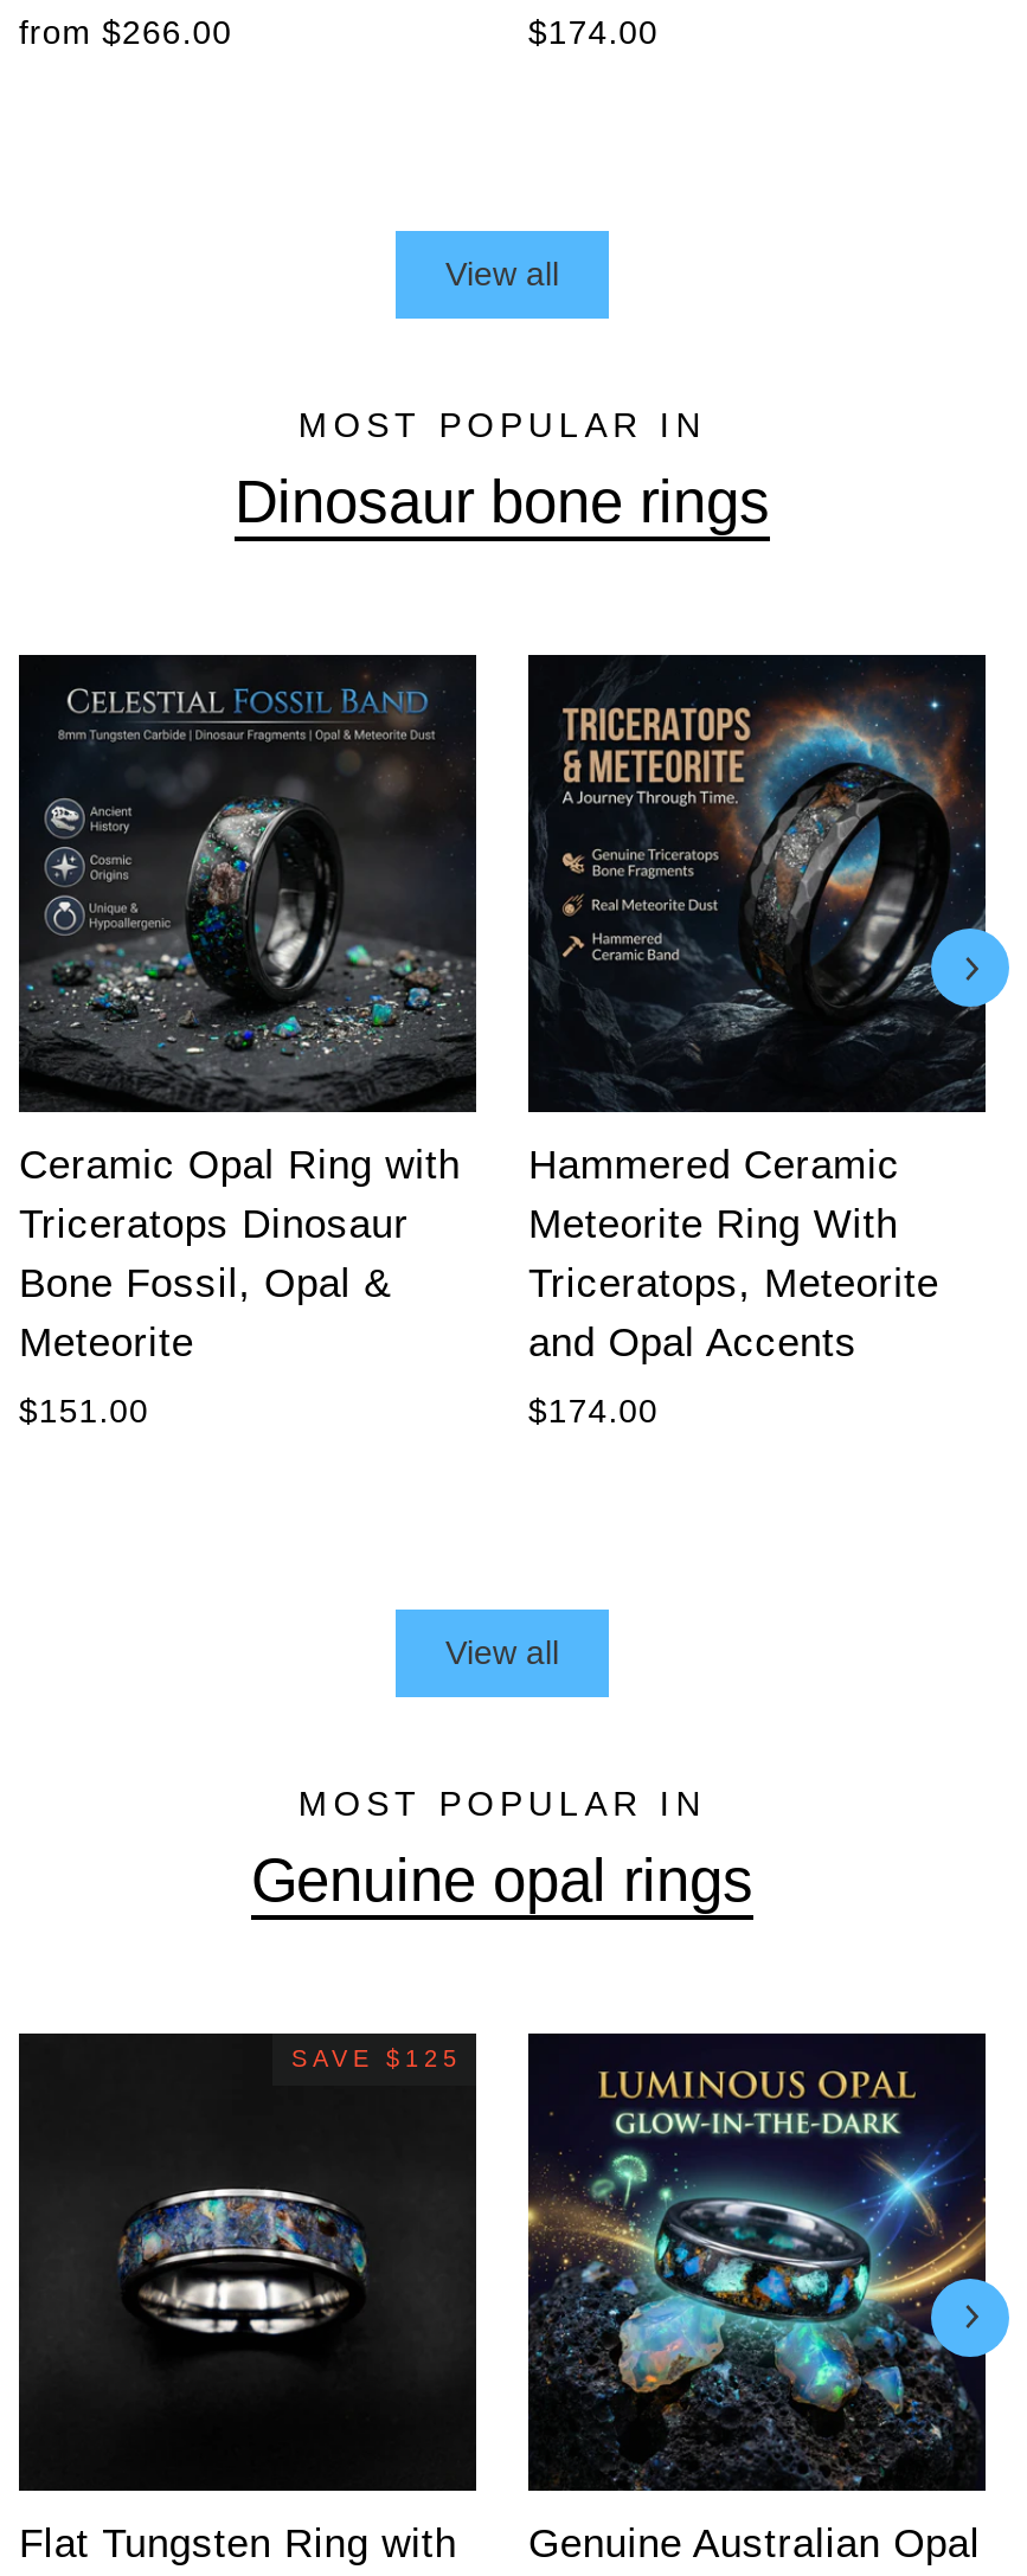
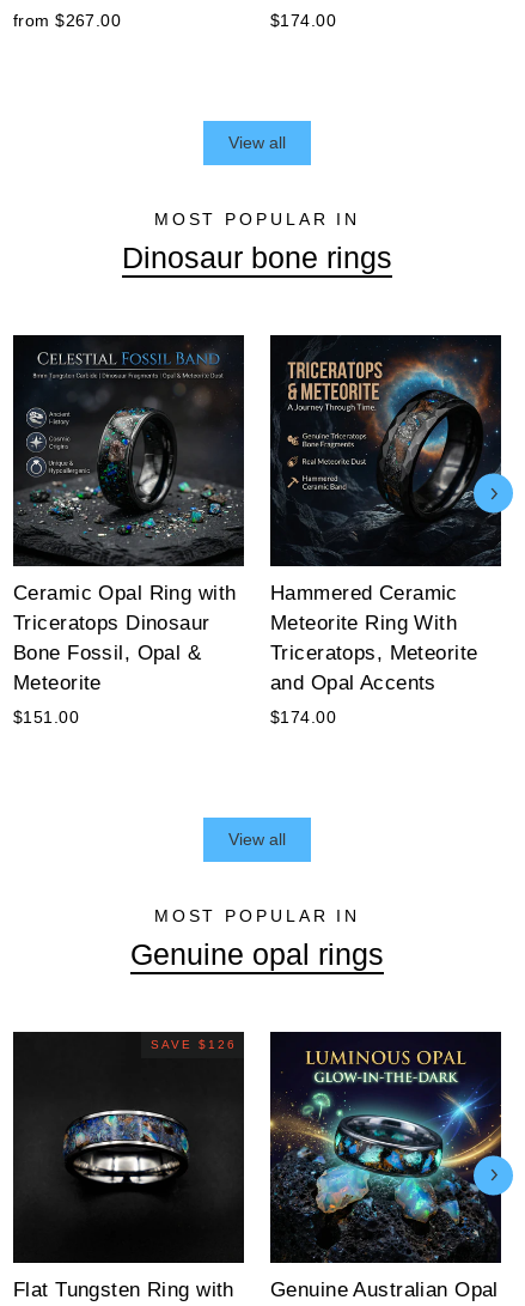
- from $266.00
+ from $267.00

- SAVE $125
+ SAVE $126
